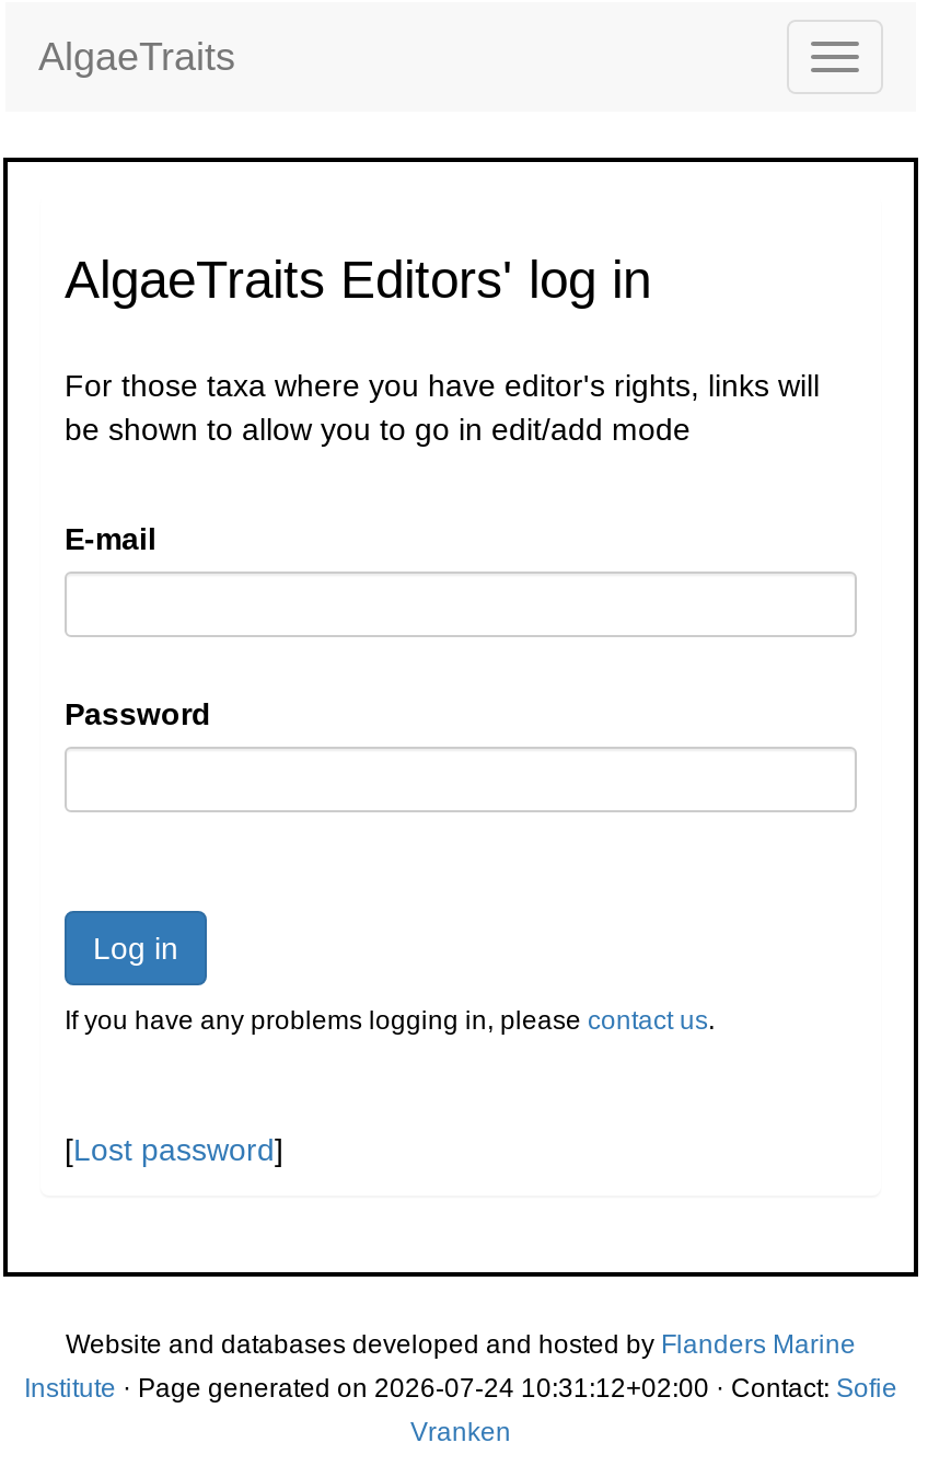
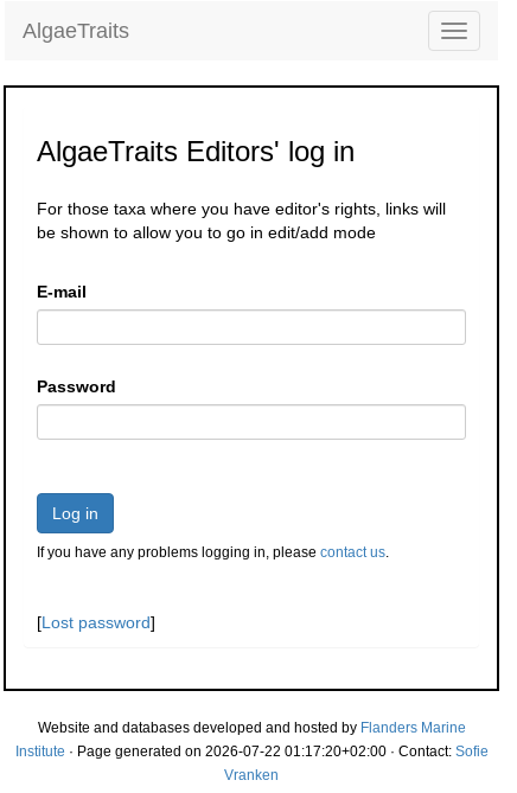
- Institute · Page generated on 2026-07-24 10:31:12+02:00 · Contact: Sofie
+ Institute · Page generated on 2026-07-22 01:17:20+02:00 · Contact: Sofie
